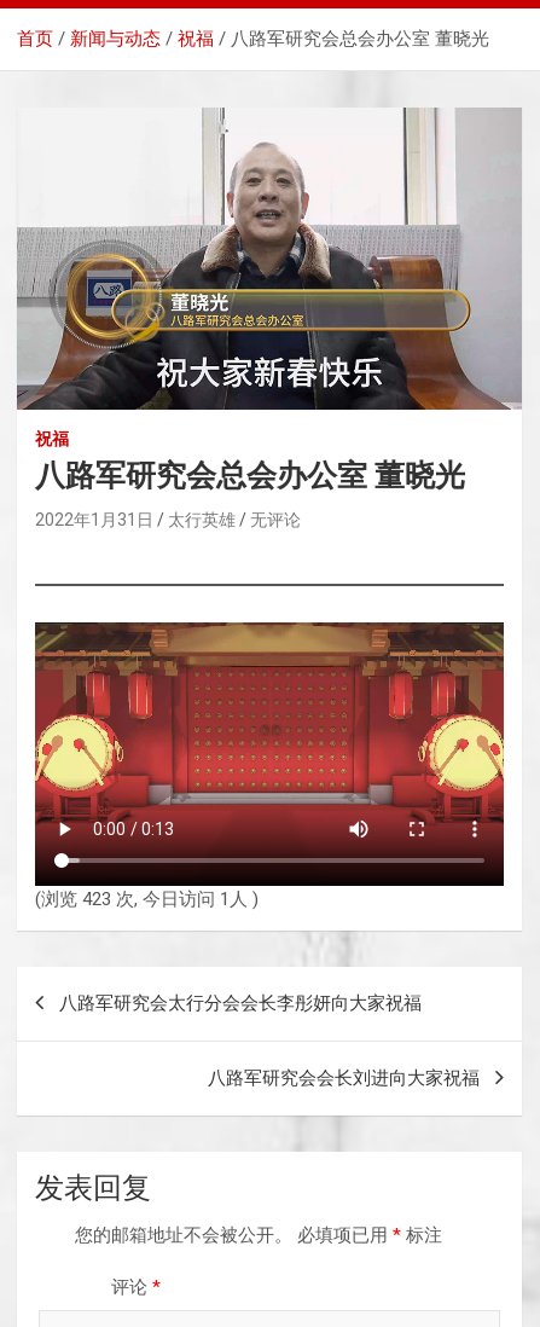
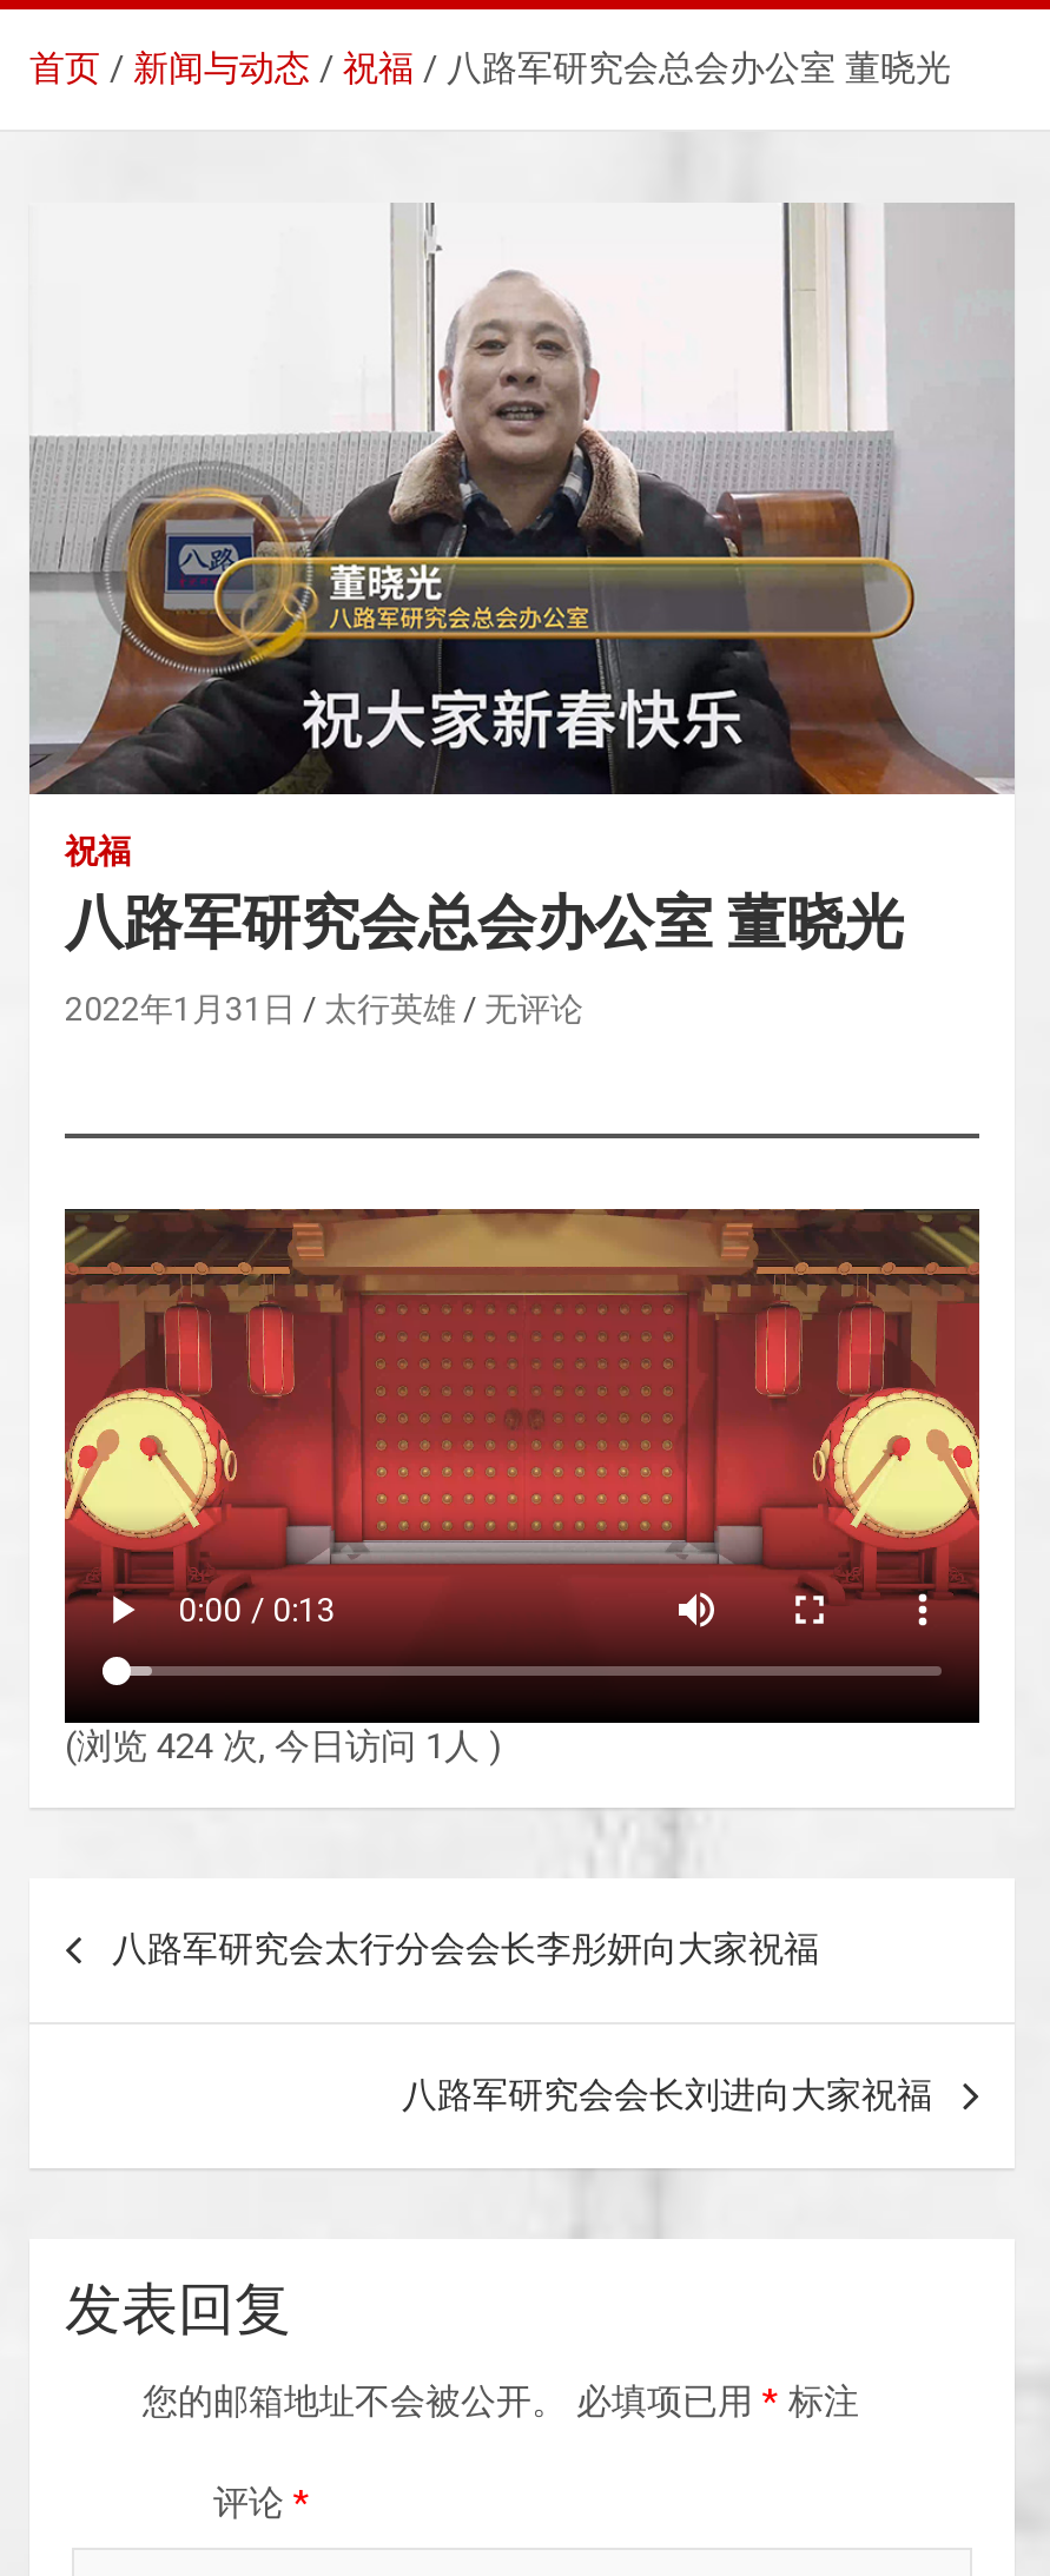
- (浏览 423 次, 今日访问 1人 )
+ (浏览 424 次, 今日访问 1人 )
